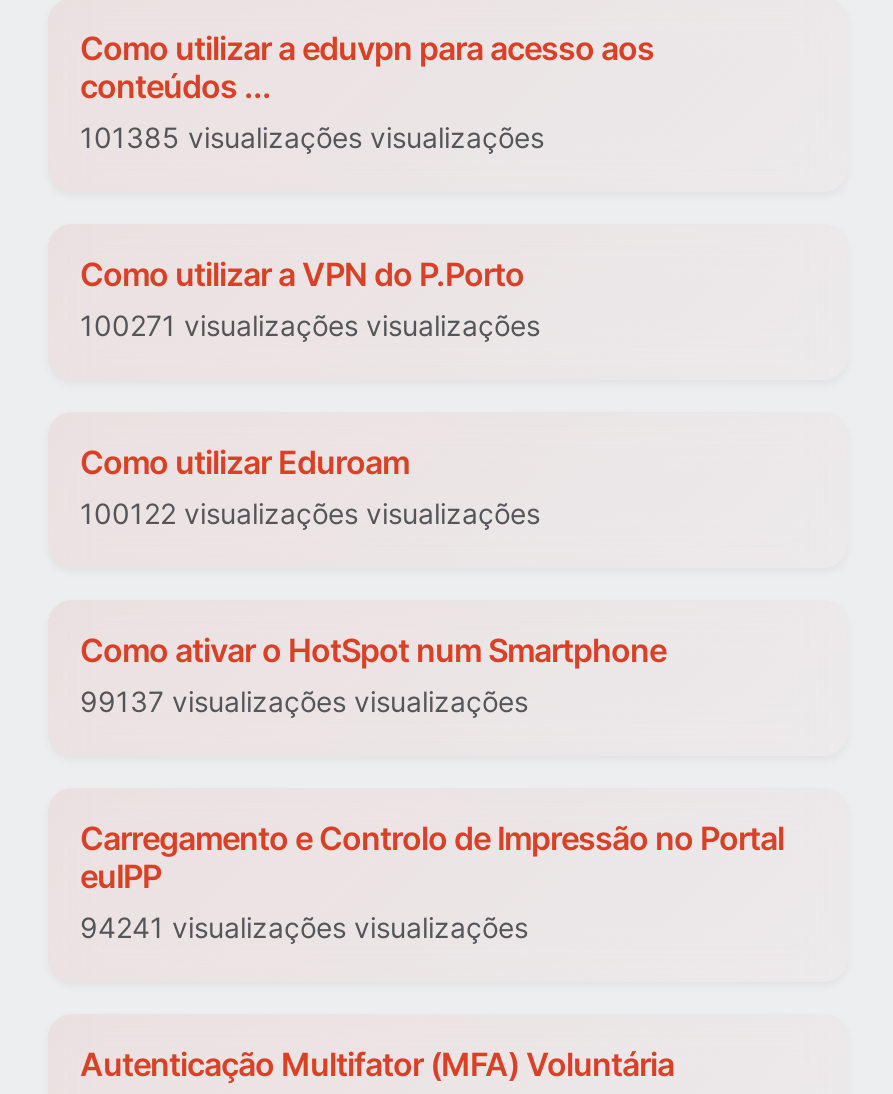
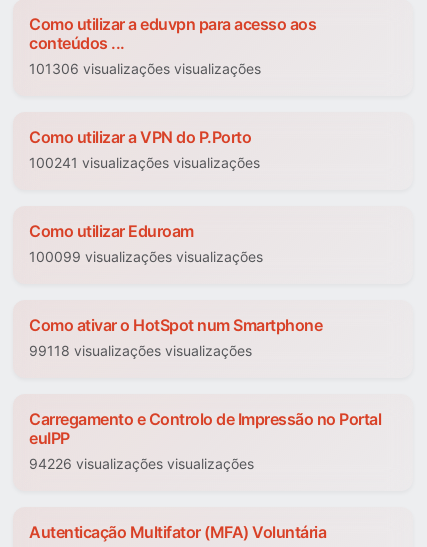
- 101385 visualizações visualizações
+ 101306 visualizações visualizações

- 100271 visualizações visualizações
+ 100241 visualizações visualizações

- 100122 visualizações visualizações
+ 100099 visualizações visualizações

- 99137 visualizações visualizações
+ 99118 visualizações visualizações

- 94241 visualizações visualizações
+ 94226 visualizações visualizações
